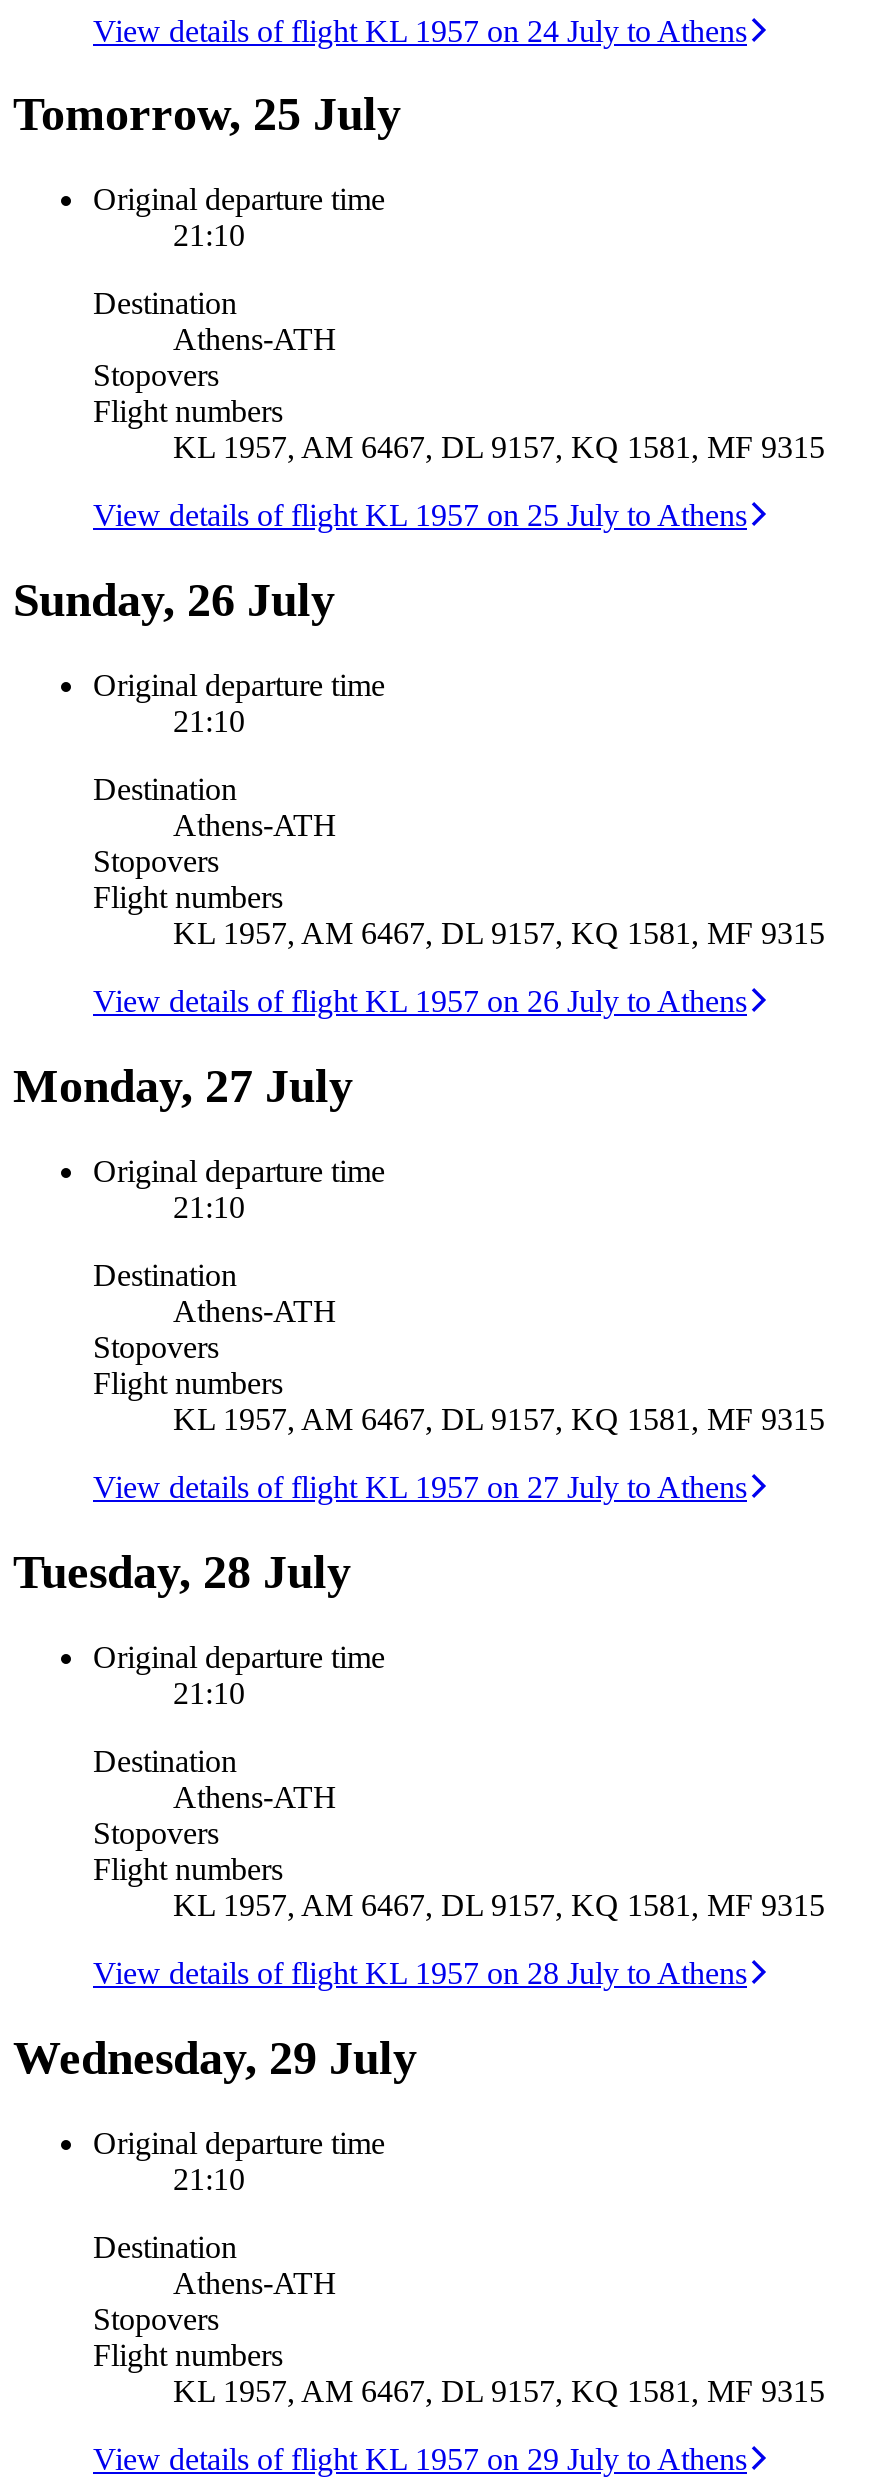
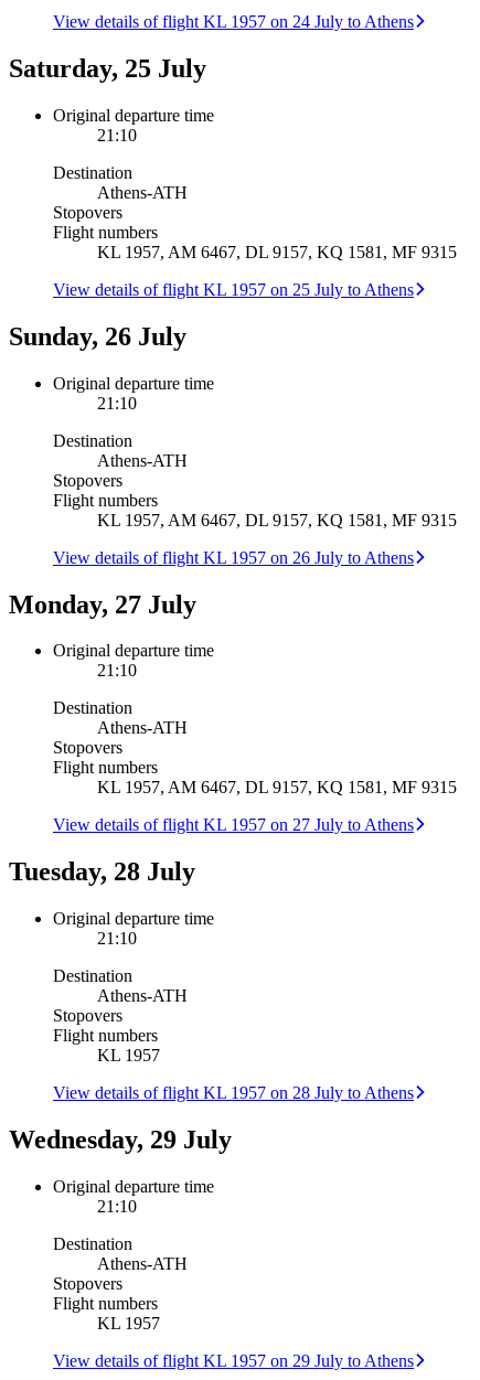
- Tomorrow, 25 July
+ Saturday, 25 July

- KL 1957, AM 6467, DL 9157, KQ 1581, MF 9315
+ KL 1957

- KL 1957, AM 6467, DL 9157, KQ 1581, MF 9315
+ KL 1957
